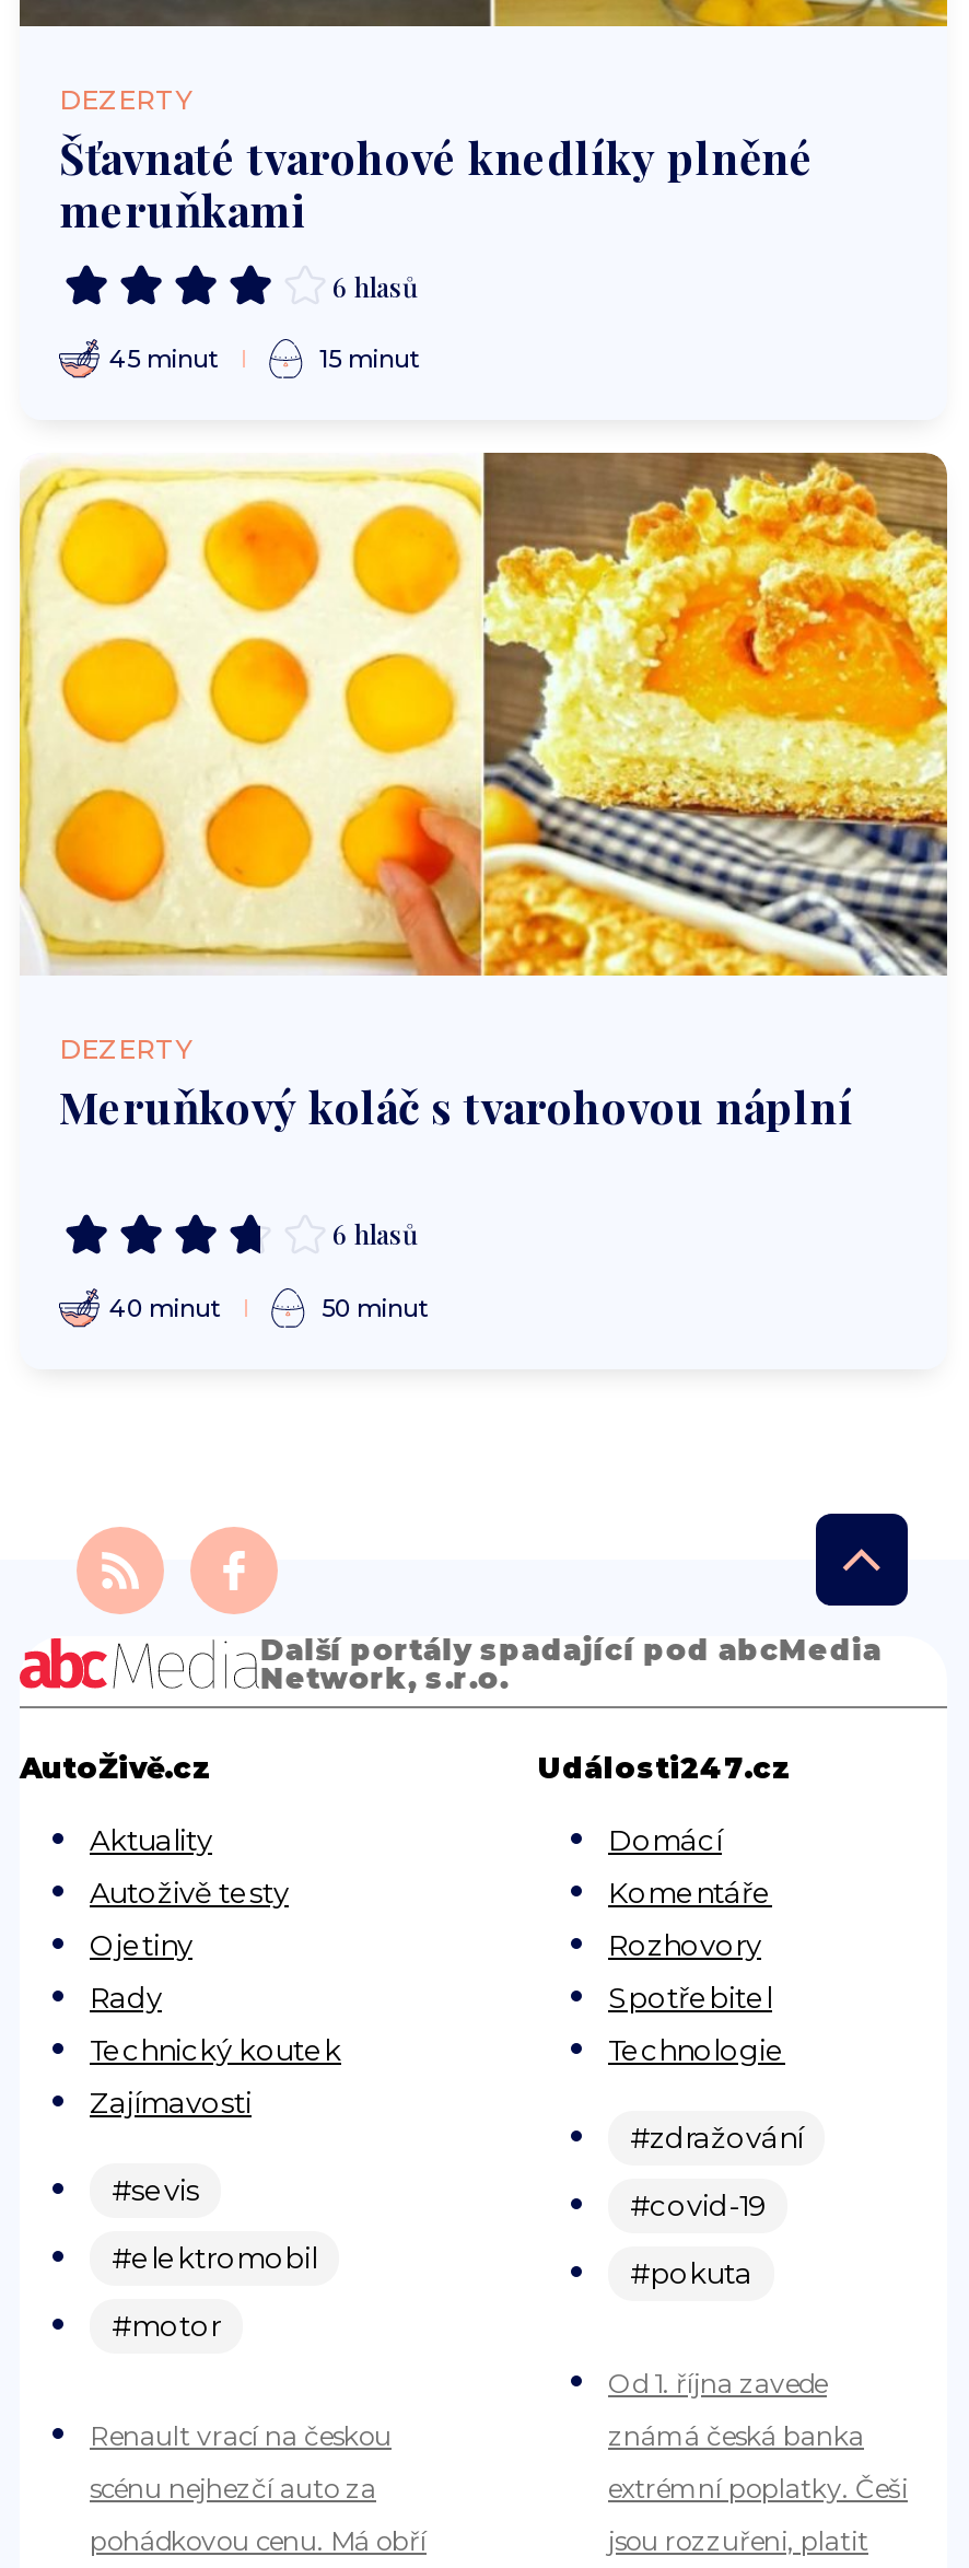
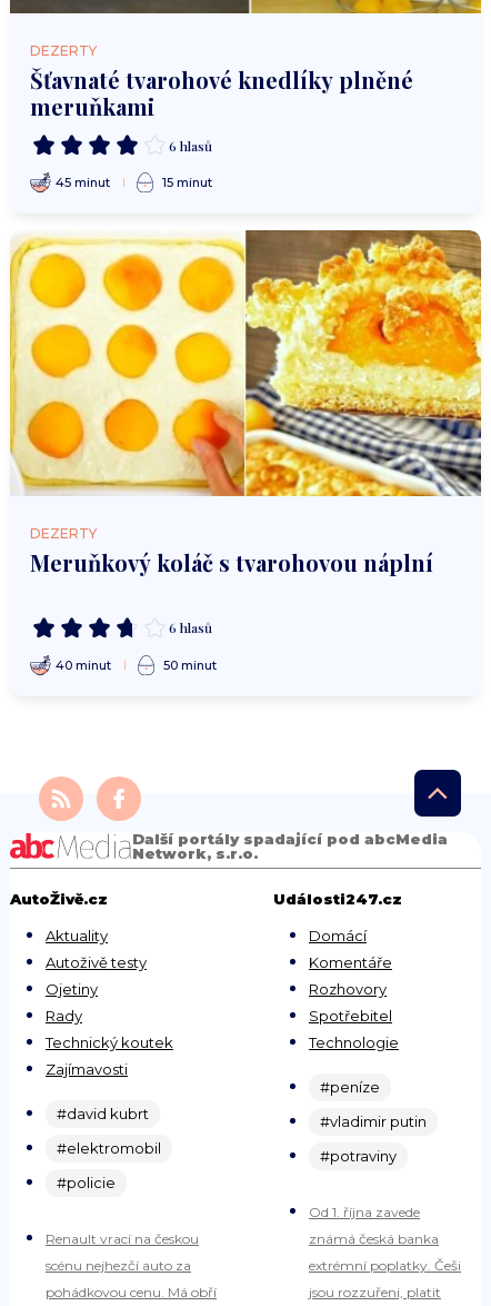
- #zdražování
+ #peníze

- #sevis
+ #david kubrt

- #covid-19
+ #vladimir putin

- #pokuta
+ #potraviny

- #motor
+ #policie
